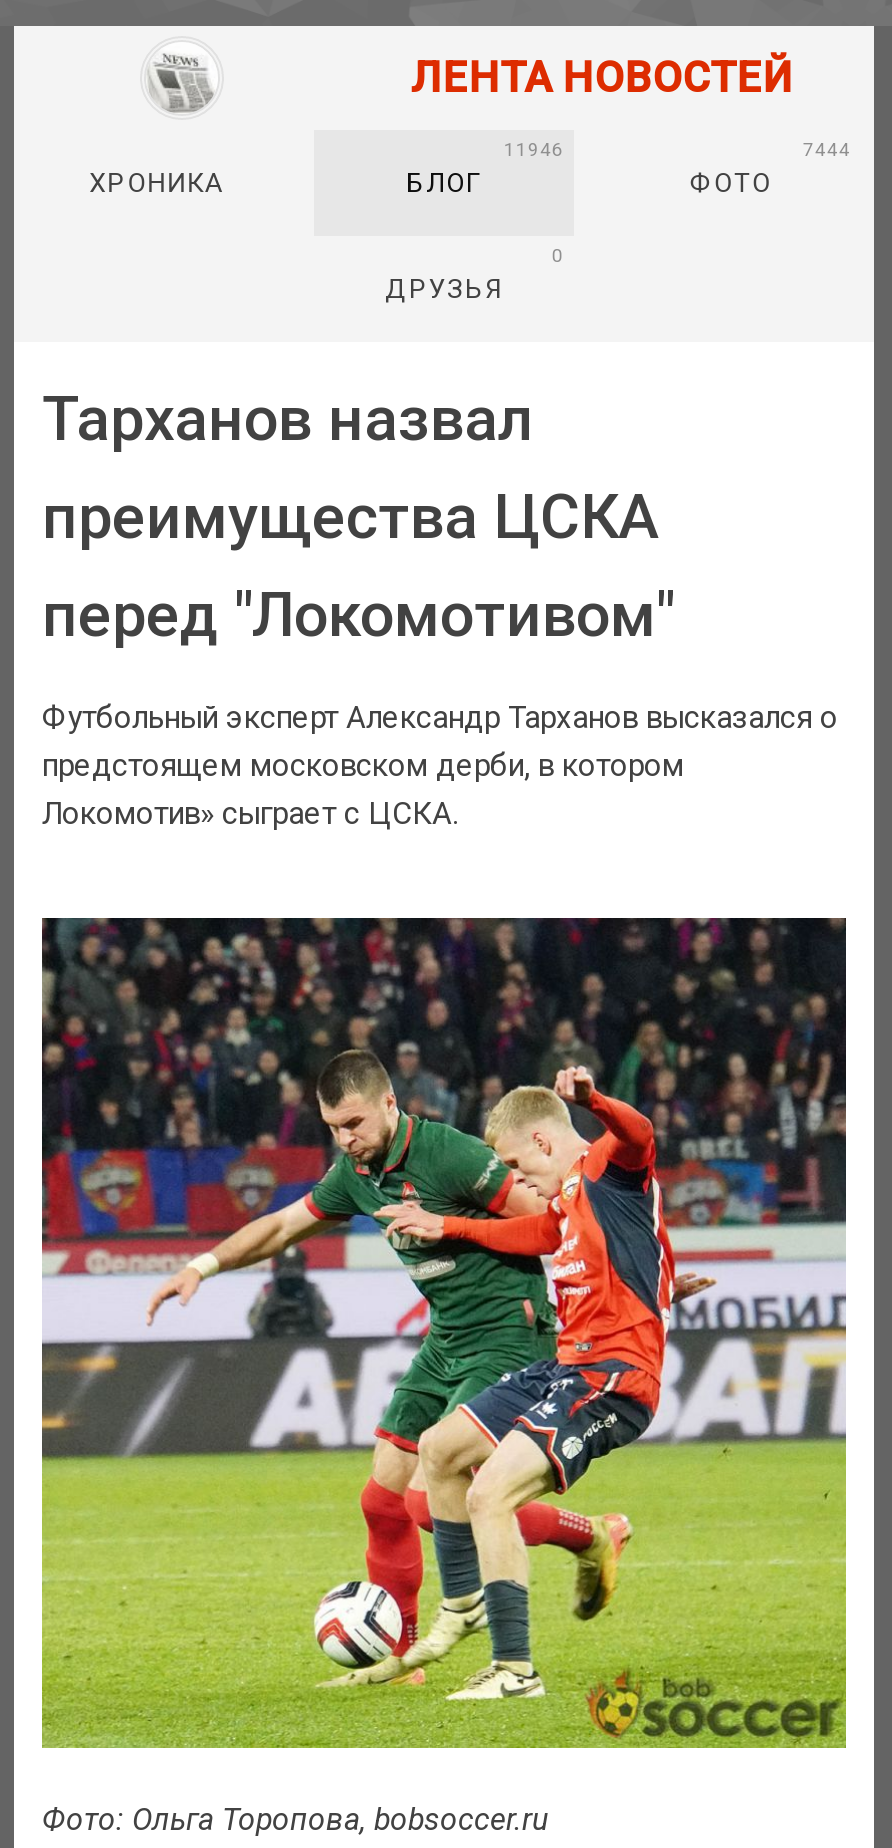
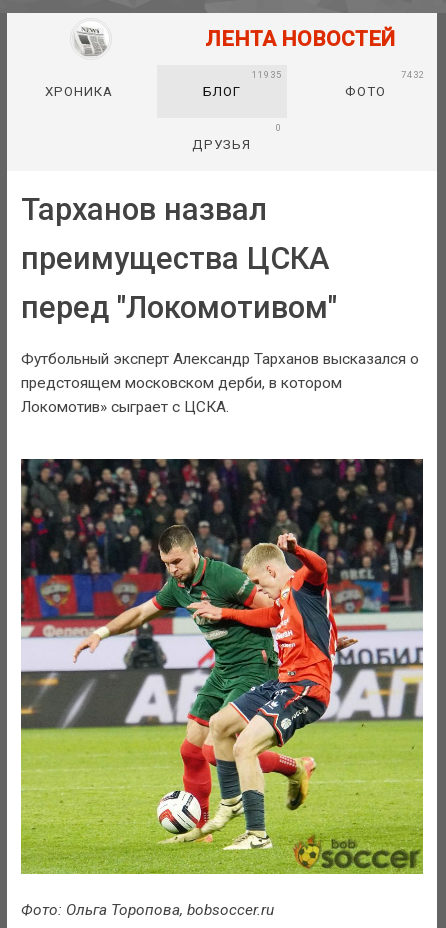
- 11946
+ 11935

- 7444
+ 7432
